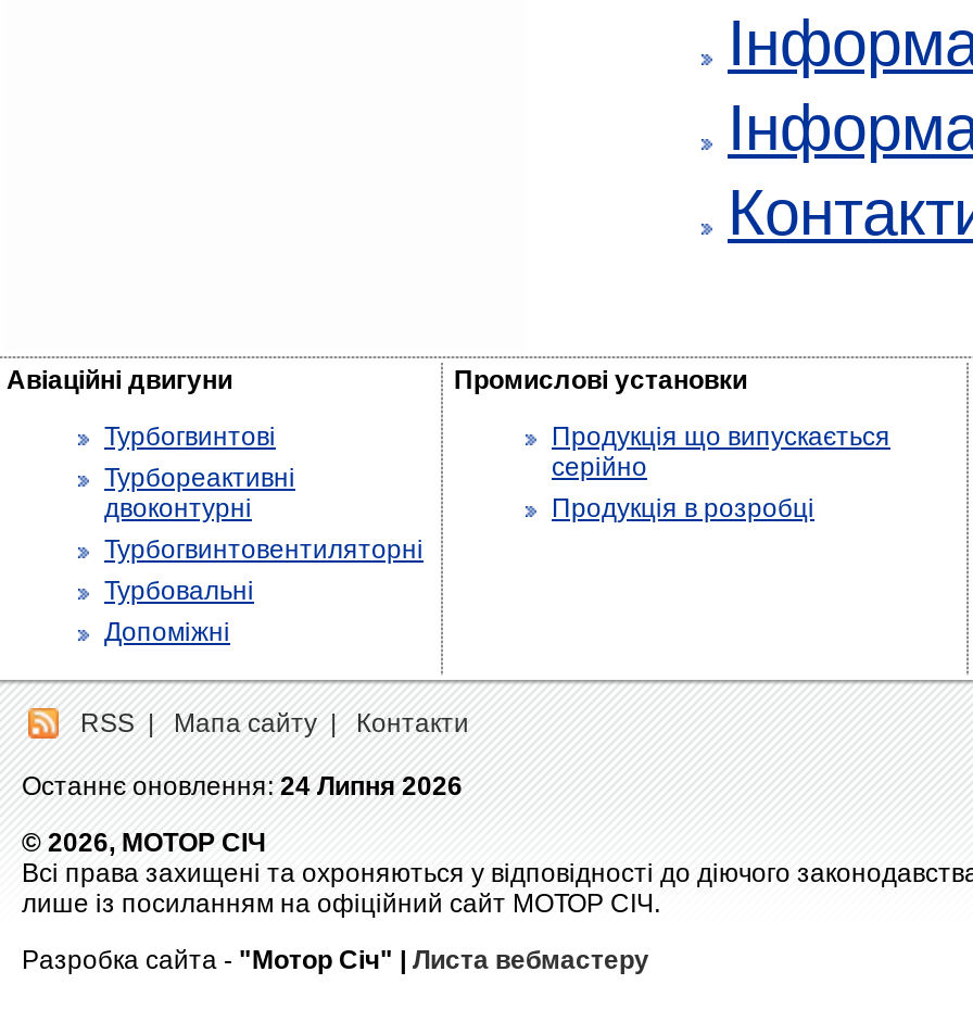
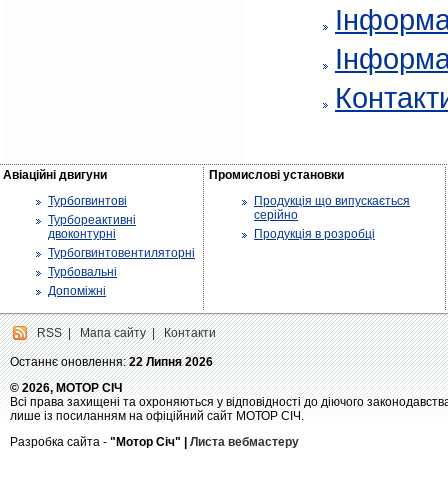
- Останнє оновлення: 24 Липня 2026
+ Останнє оновлення: 22 Липня 2026
